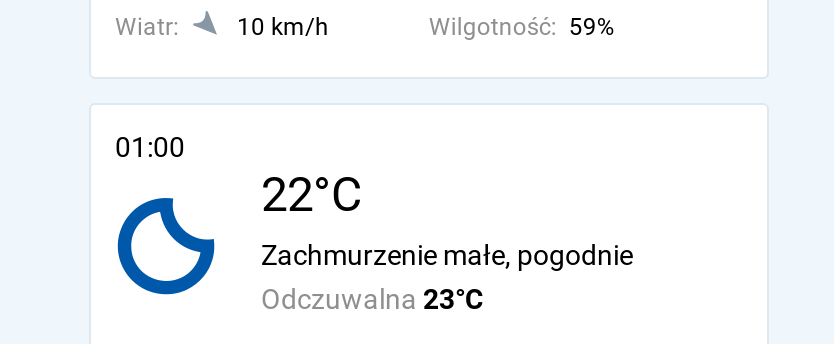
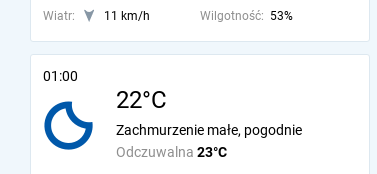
- 10 km/h
+ 11 km/h

- Wilgotność: 59%
+ Wilgotność: 53%
